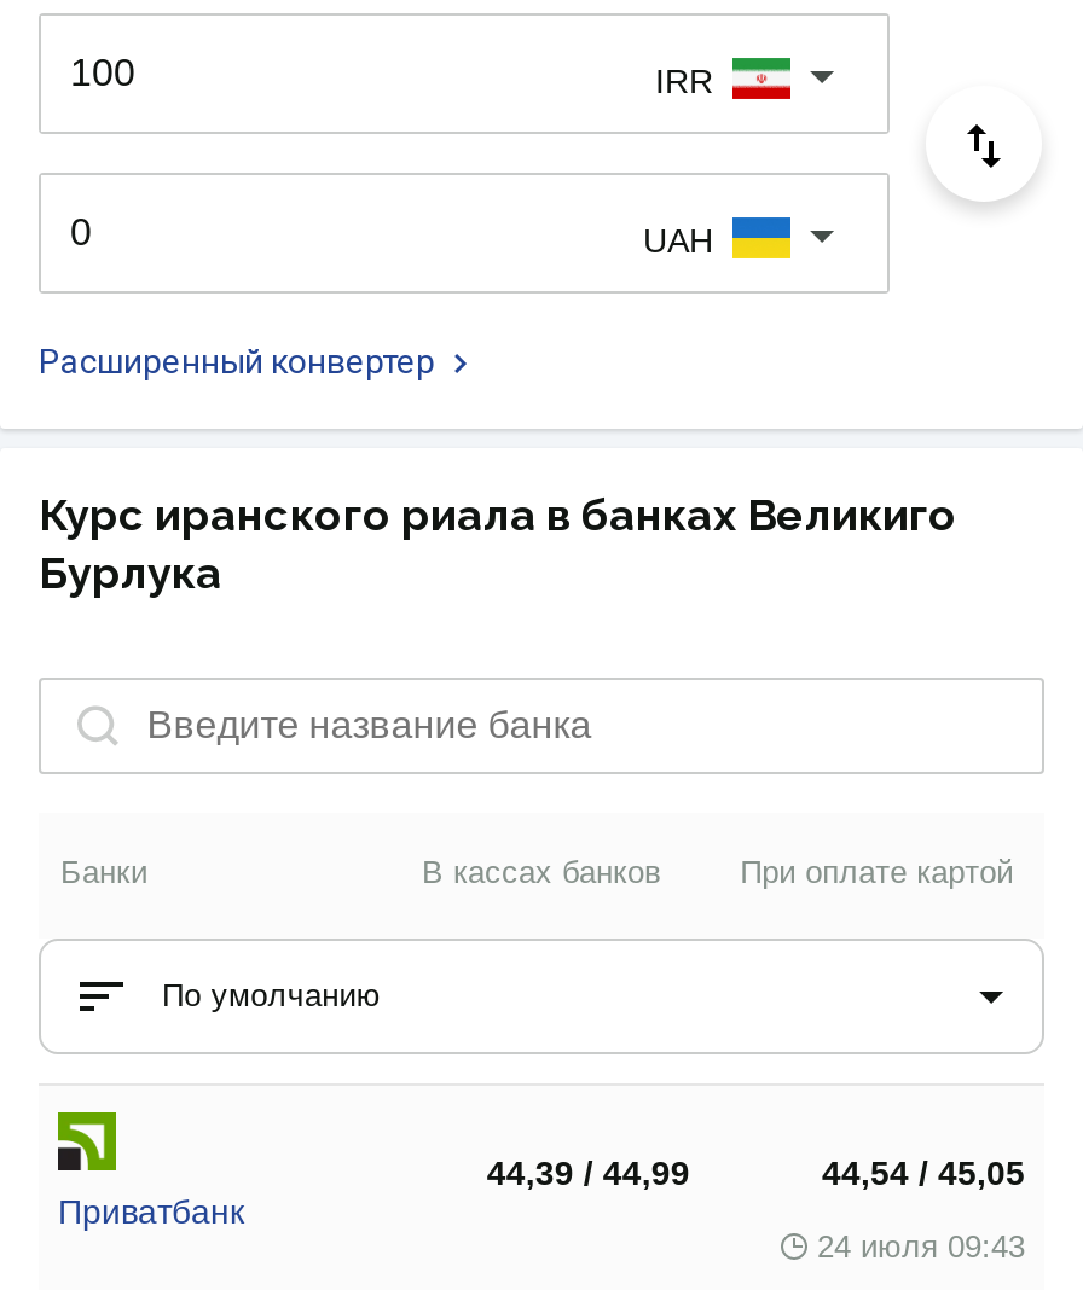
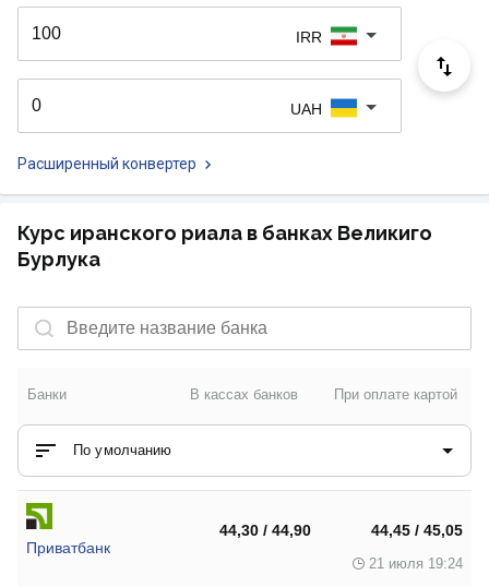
- 44,39 / 44,99
+ 44,30 / 44,90

- 44,54 / 45,05
+ 44,45 / 45,05

- 24 июля 09:43
+ 21 июля 19:24
